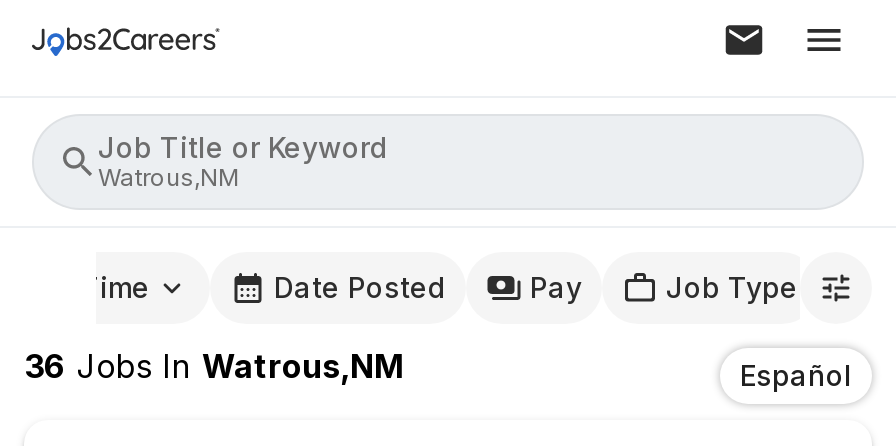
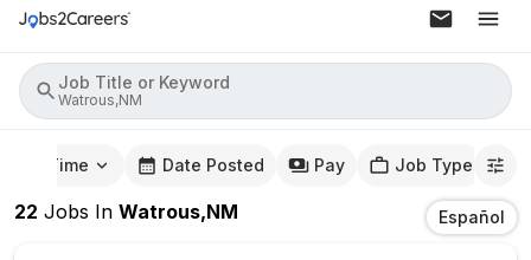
- 36 Jobs In Watrous,NM
+ 22 Jobs In Watrous,NM
